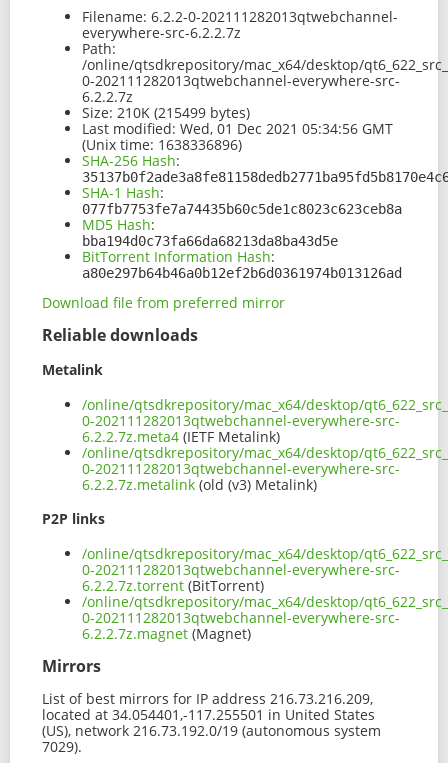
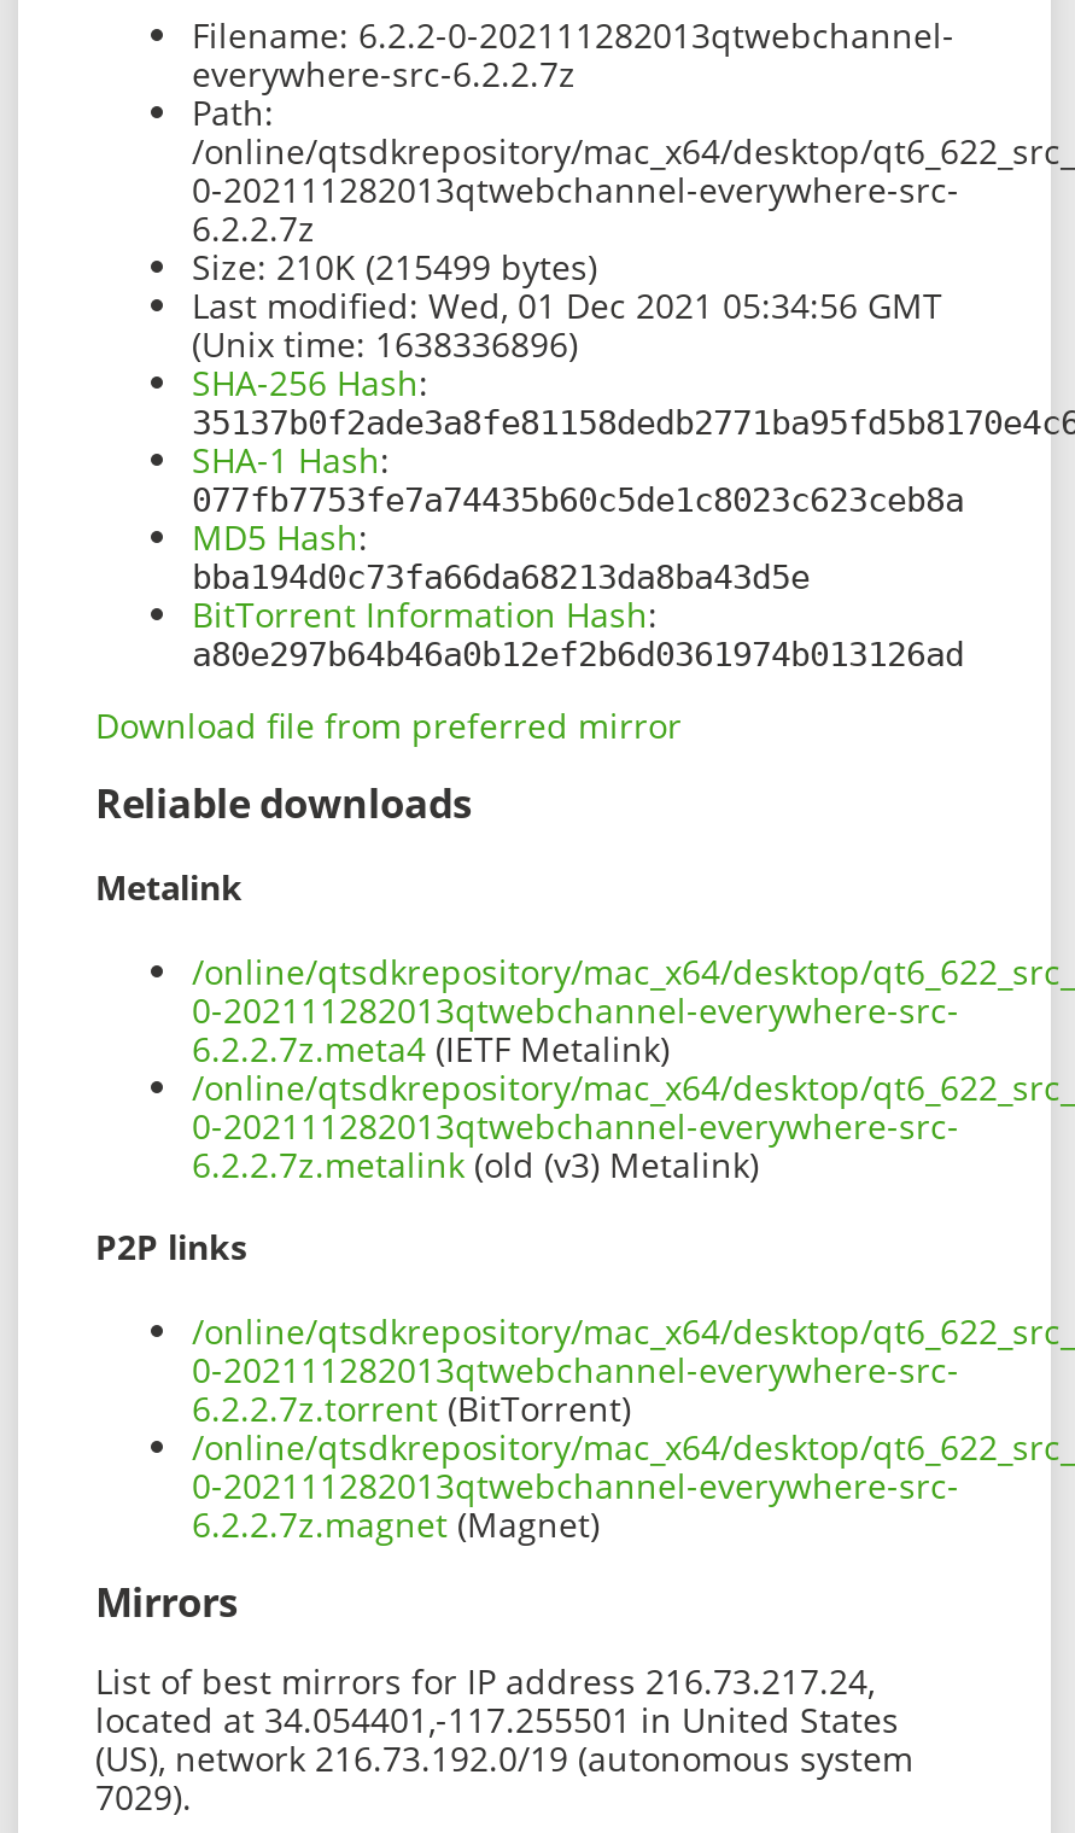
- List of best mirrors for IP address 216.73.216.209,
+ List of best mirrors for IP address 216.73.217.24,
